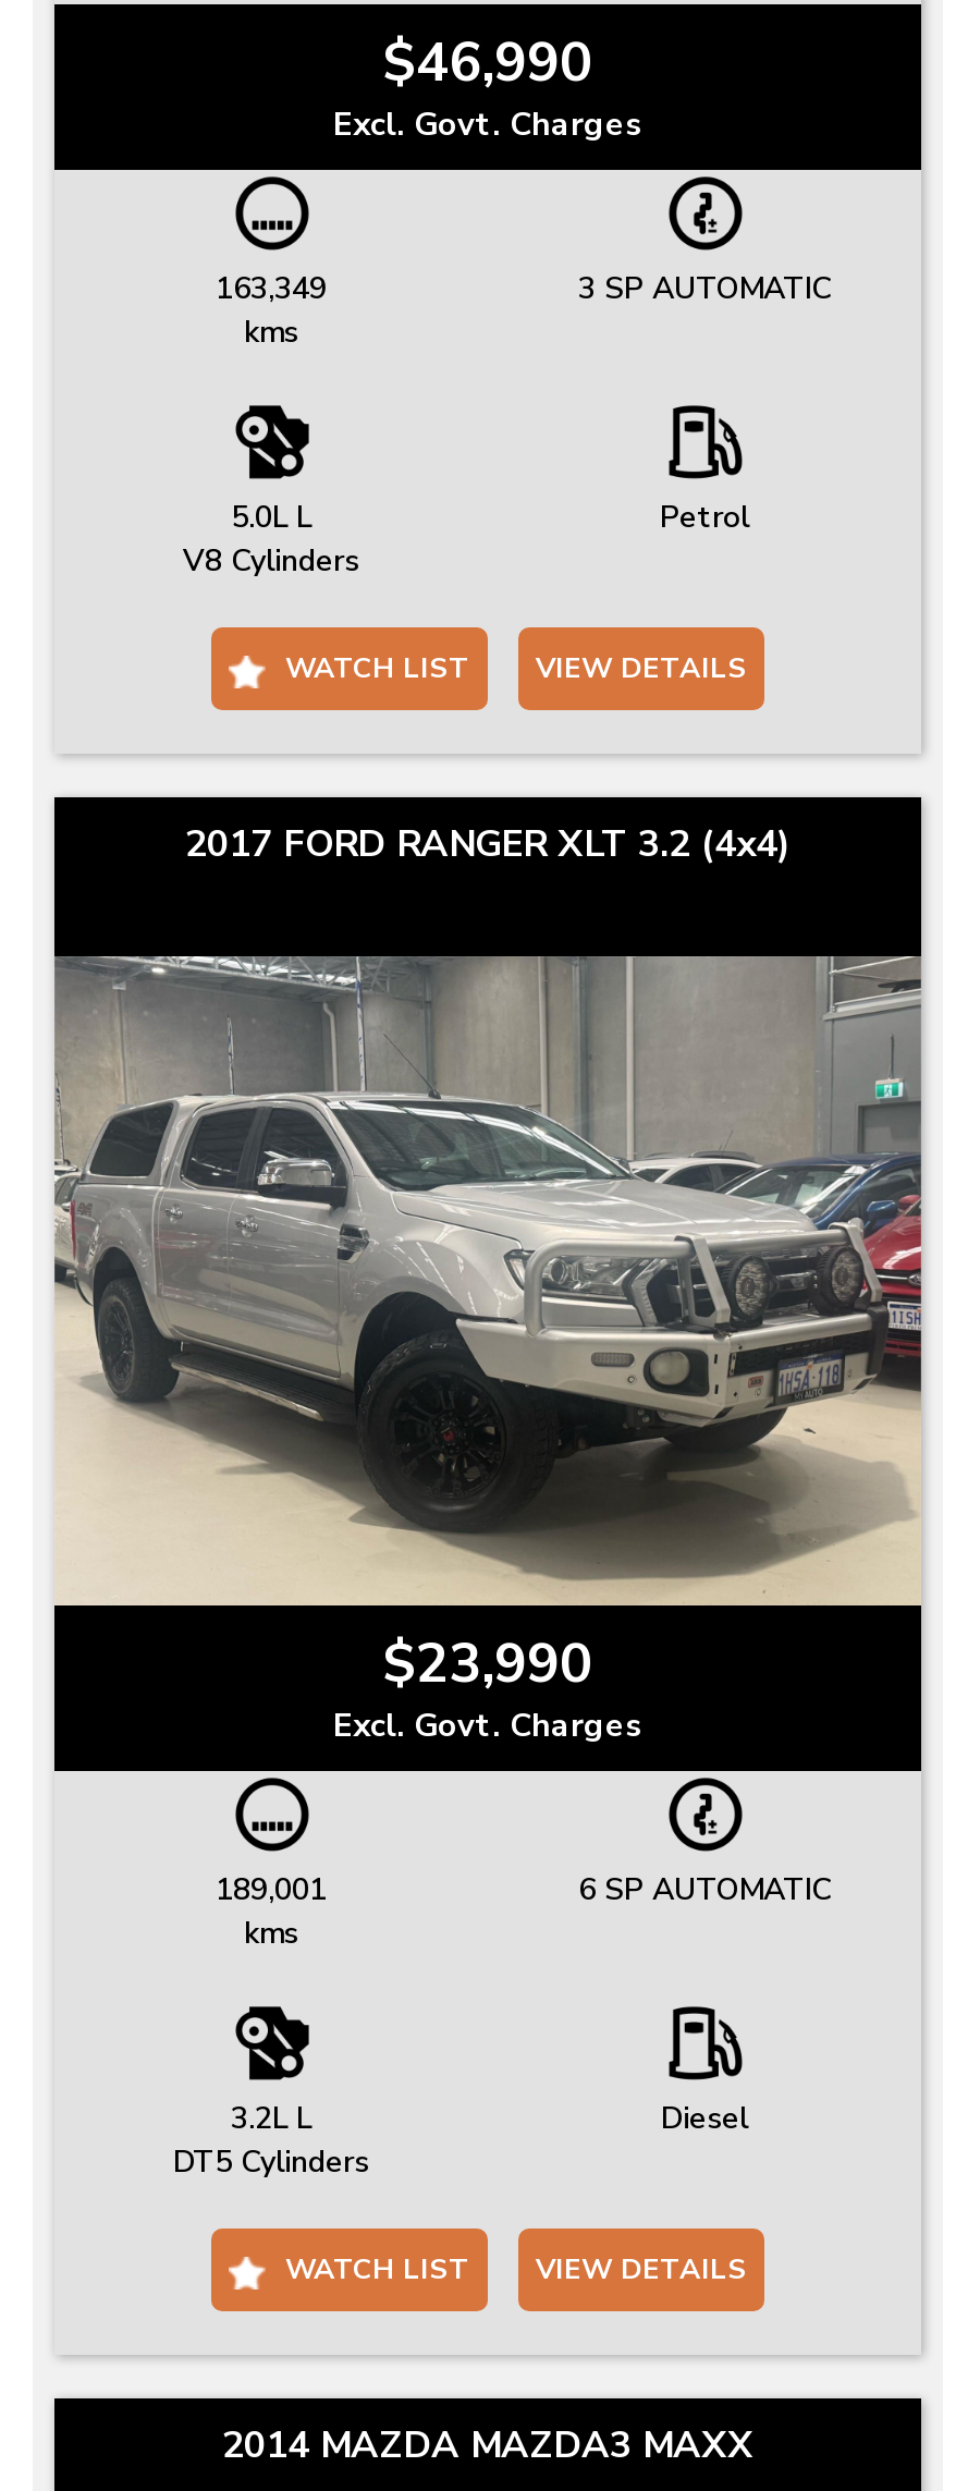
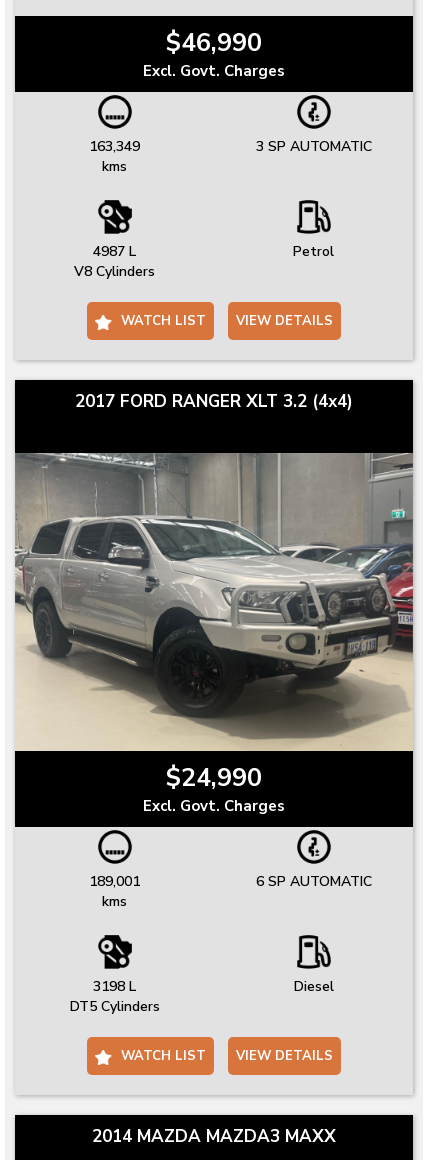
- 5.0L L
+ 4987 L

- $23,990
+ $24,990

- 3.2L L
+ 3198 L
